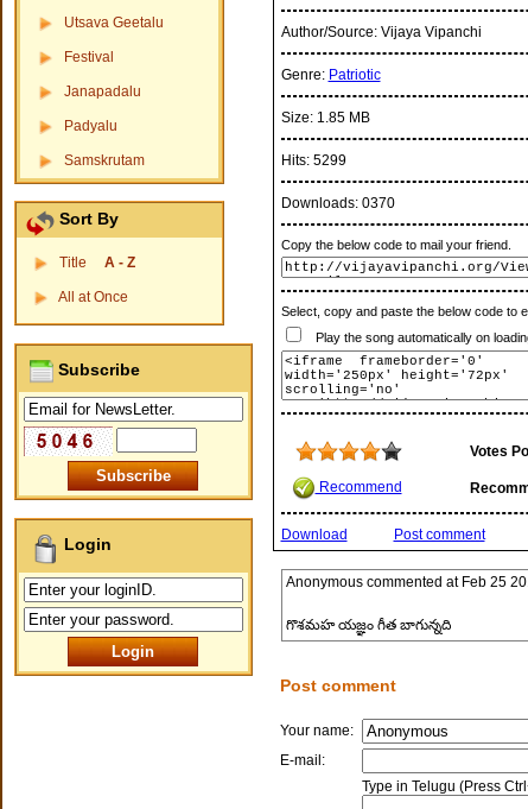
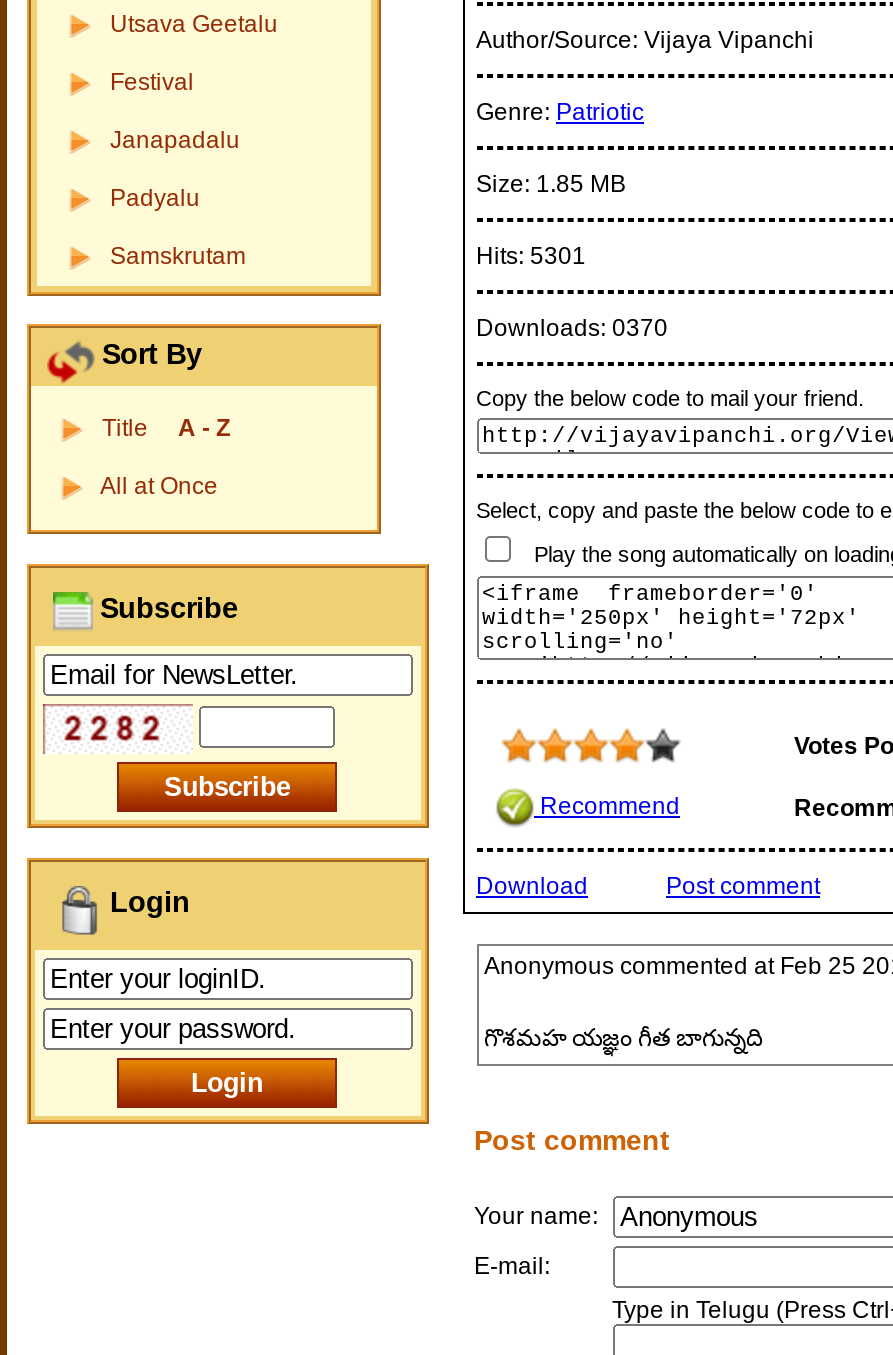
- Hits: 5299
+ Hits: 5301
